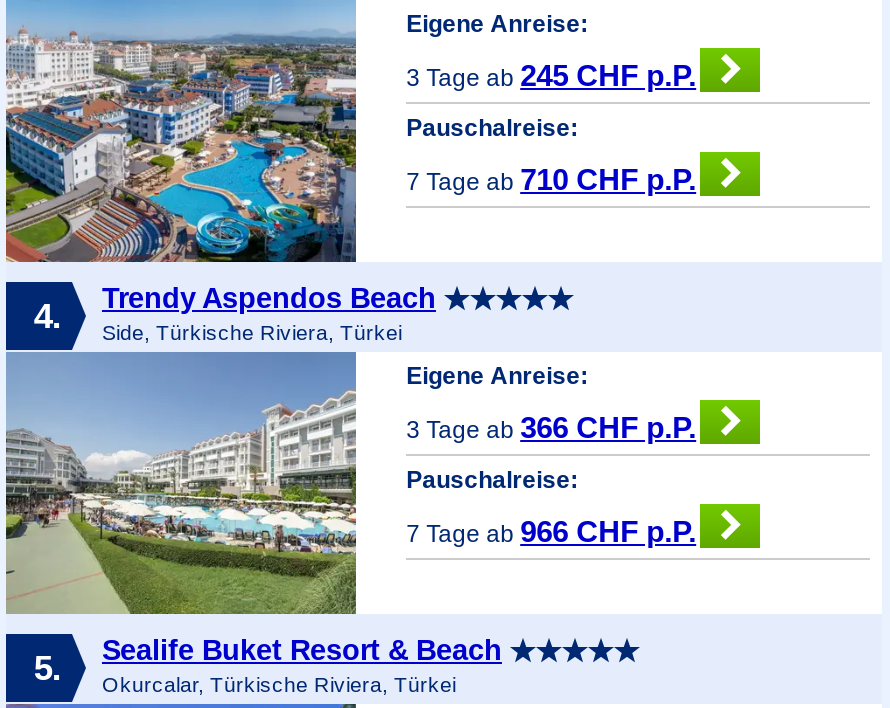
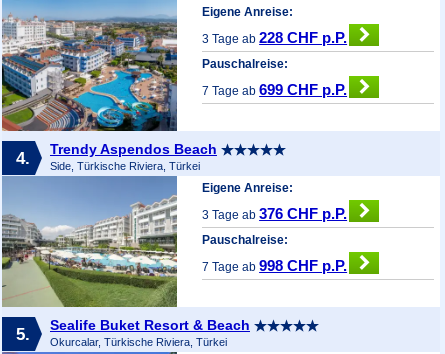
- 3 Tage ab 245 CHF p.P.
+ 3 Tage ab 228 CHF p.P.

- 7 Tage ab 710 CHF p.P.
+ 7 Tage ab 699 CHF p.P.

- 3 Tage ab 366 CHF p.P.
+ 3 Tage ab 376 CHF p.P.

- 7 Tage ab 966 CHF p.P.
+ 7 Tage ab 998 CHF p.P.
